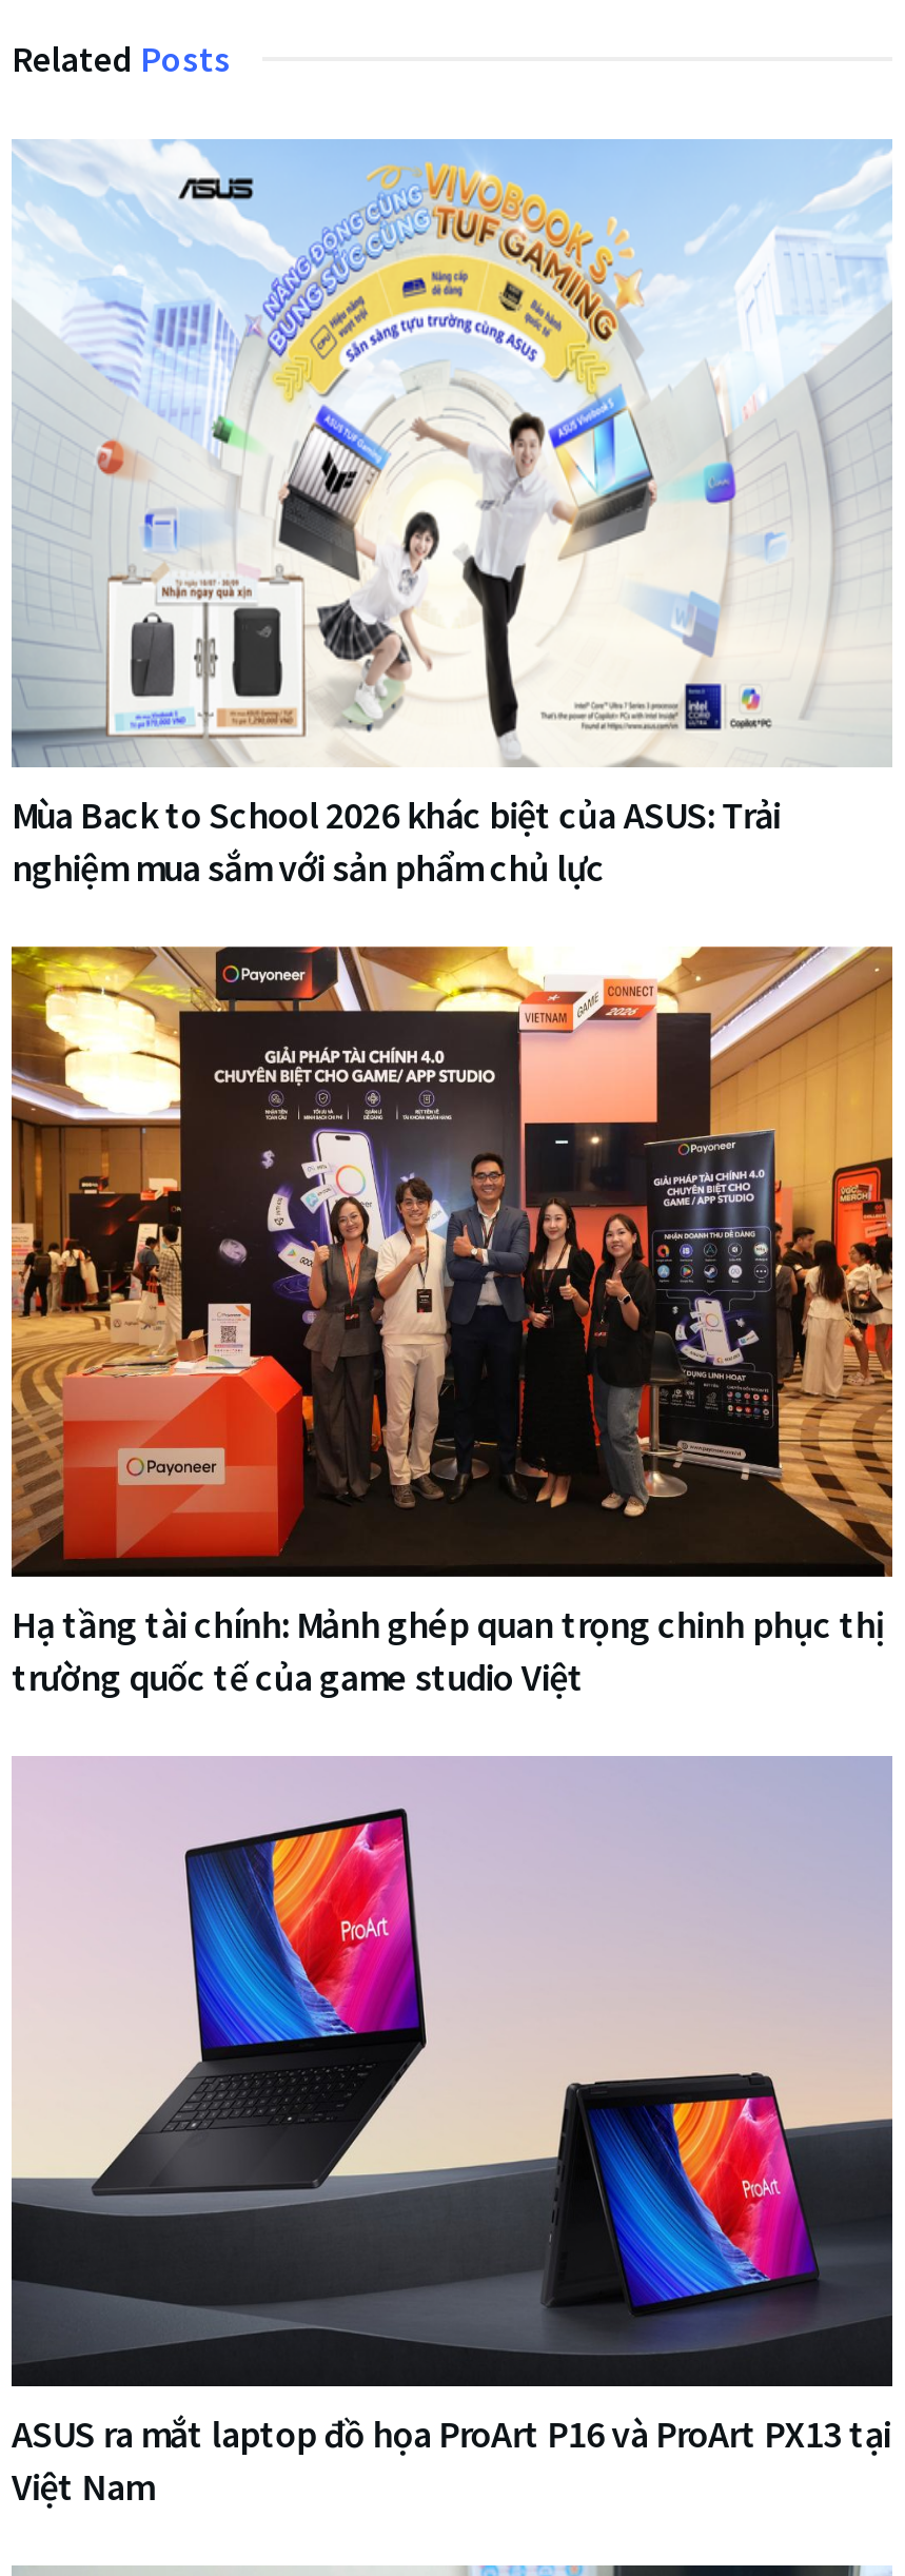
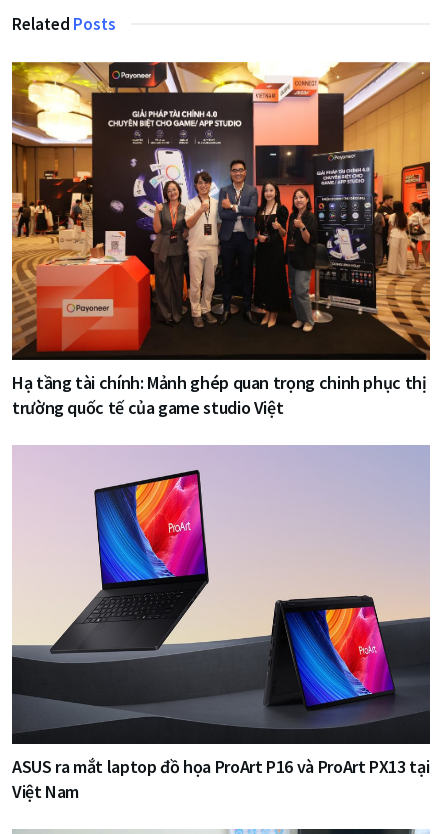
- [image]
- Mùa Back to School 2026 khác biệt của ASUS: Trải
- nghiệm mua sắm với sản phẩm chủ lực
